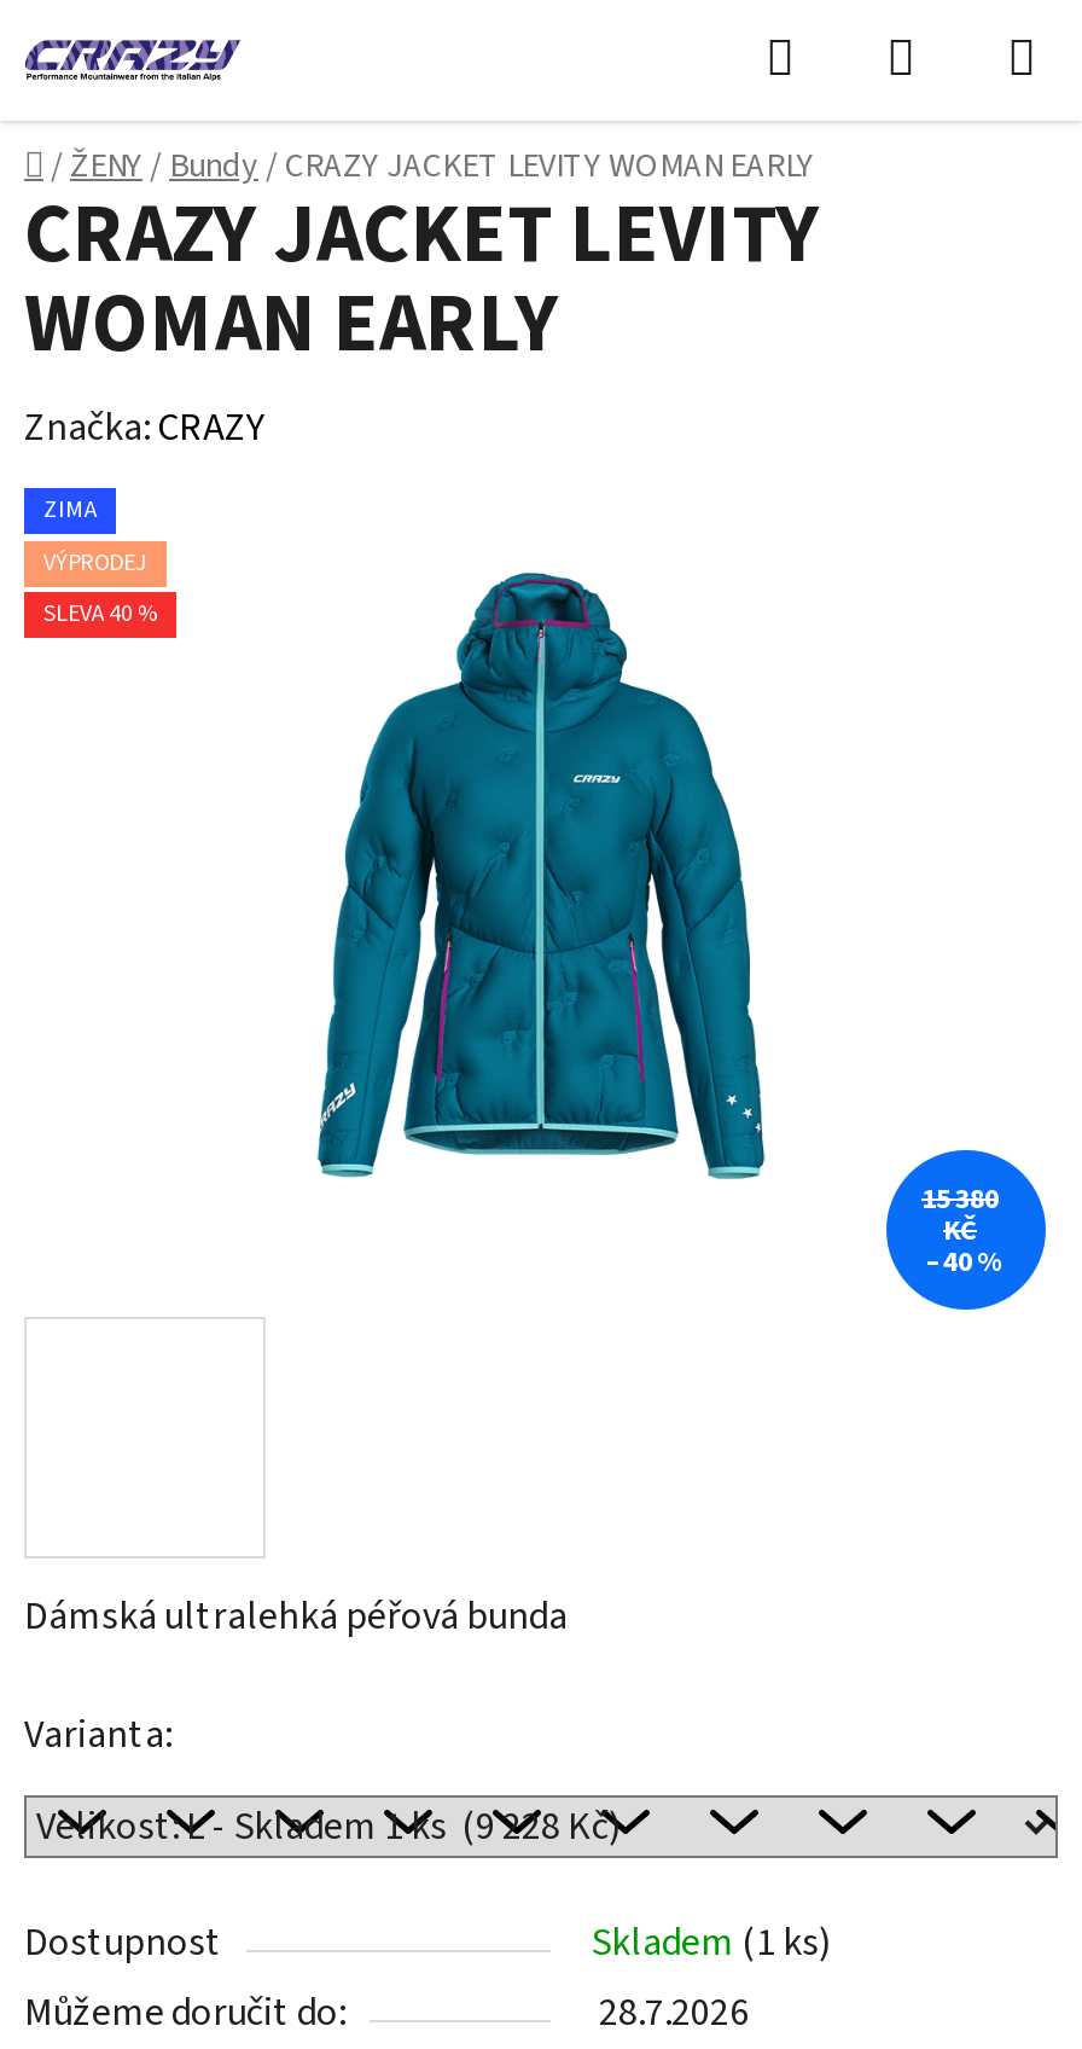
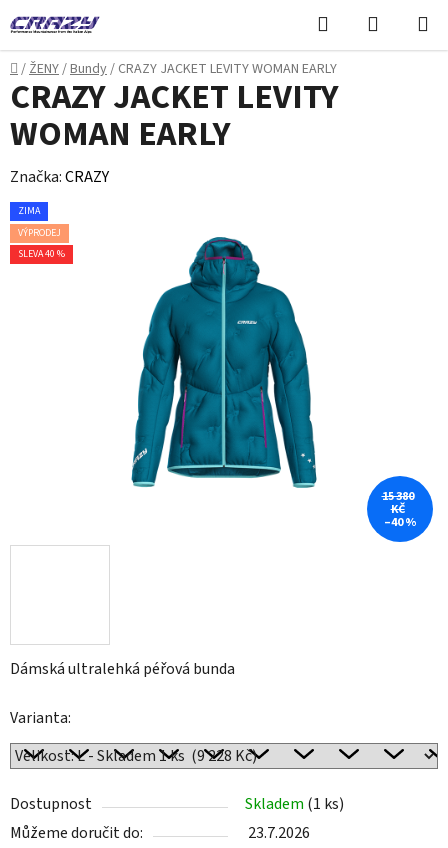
- 28.7.2026
+ 23.7.2026
